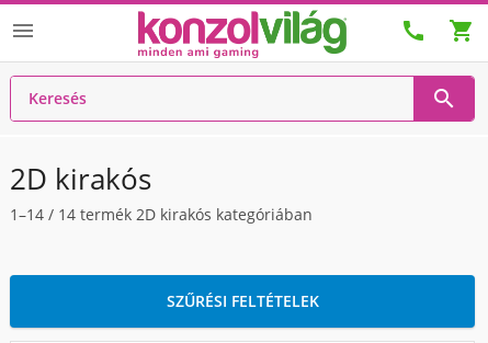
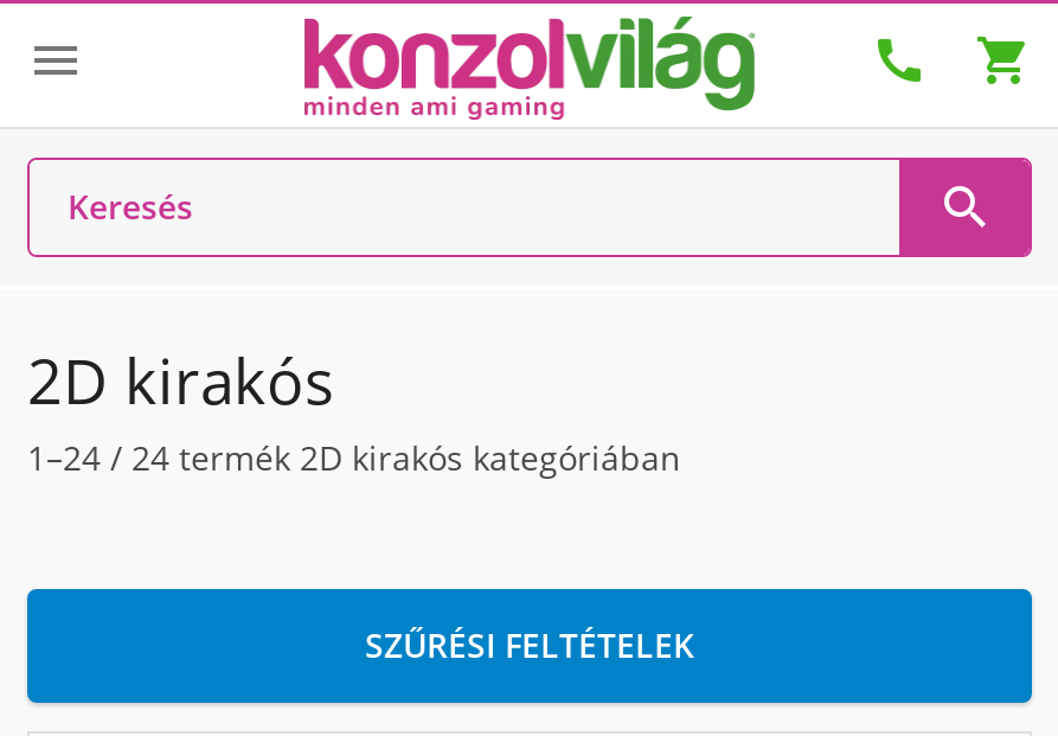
- 1–14 / 14 termék 2D kirakós kategóriában
+ 1–24 / 24 termék 2D kirakós kategóriában
